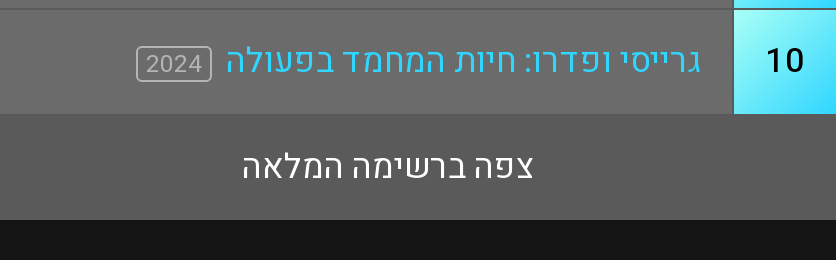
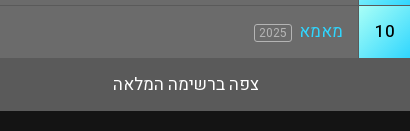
- גרייסי ופדרו: חיות המחמד בפעולה
- 2024
+ מאמא
+ 2025
